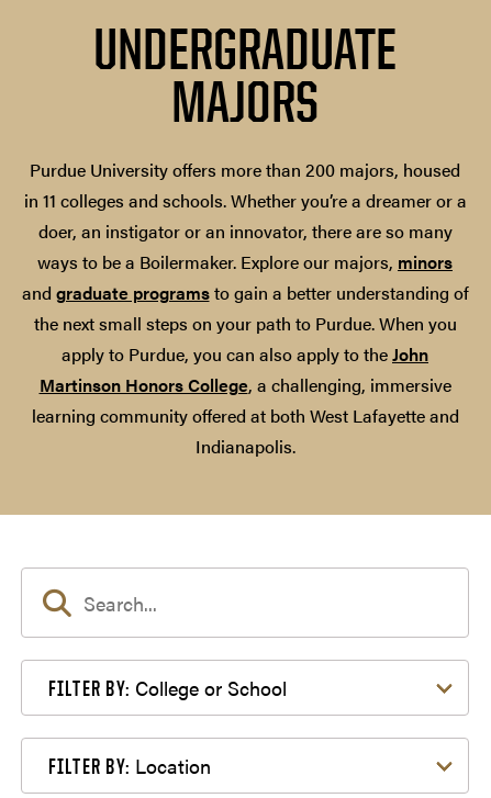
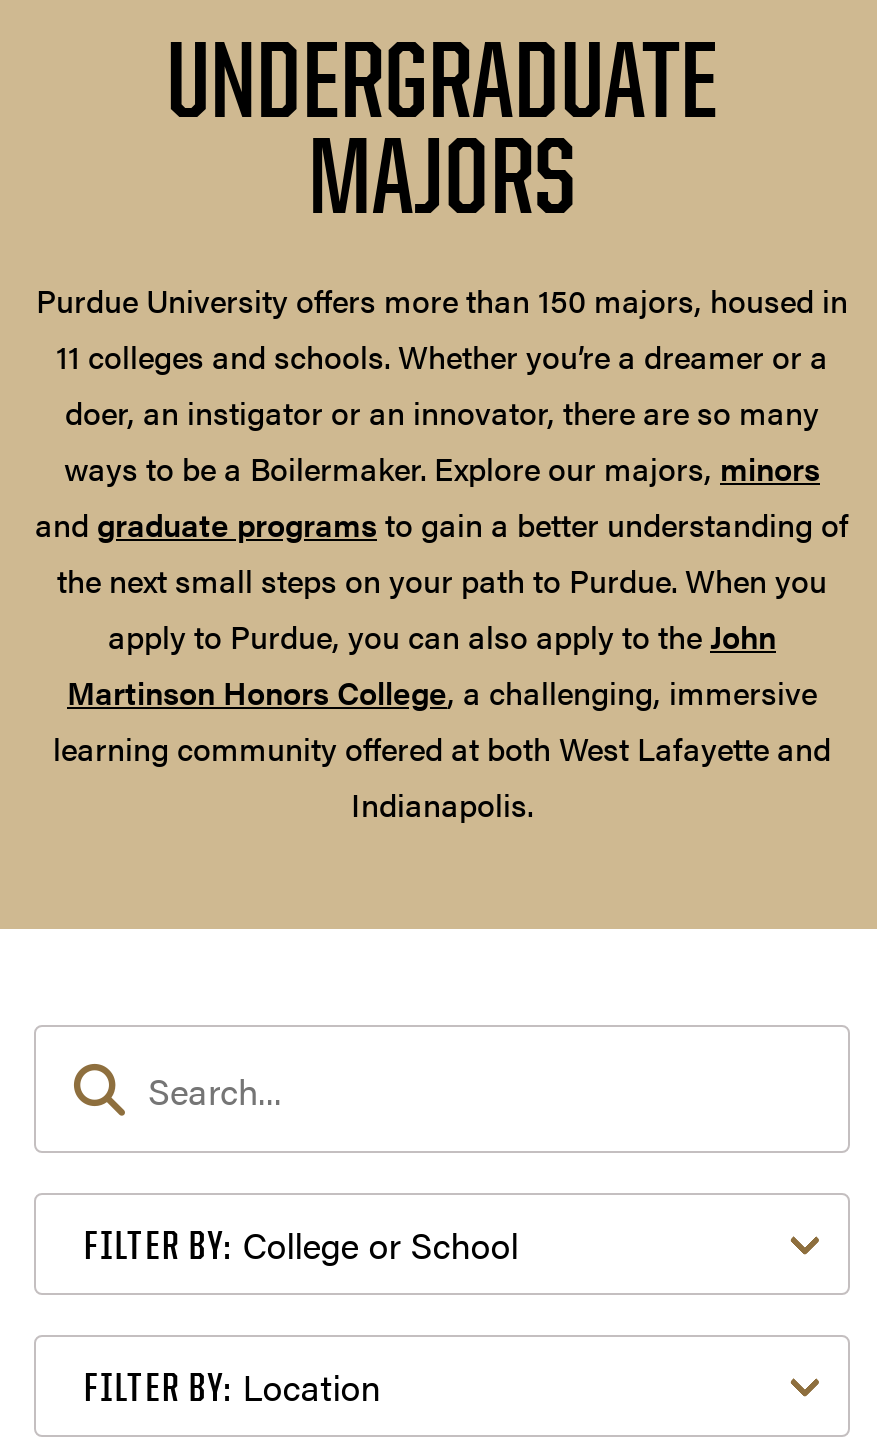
- Purdue University offers more than 200 majors, housed
- in 11 colleges and schools. Whether you’re a dreamer or a
+ Purdue University offers more than 150 majors, housed in
+ 11 colleges and schools. Whether you’re a dreamer or a
